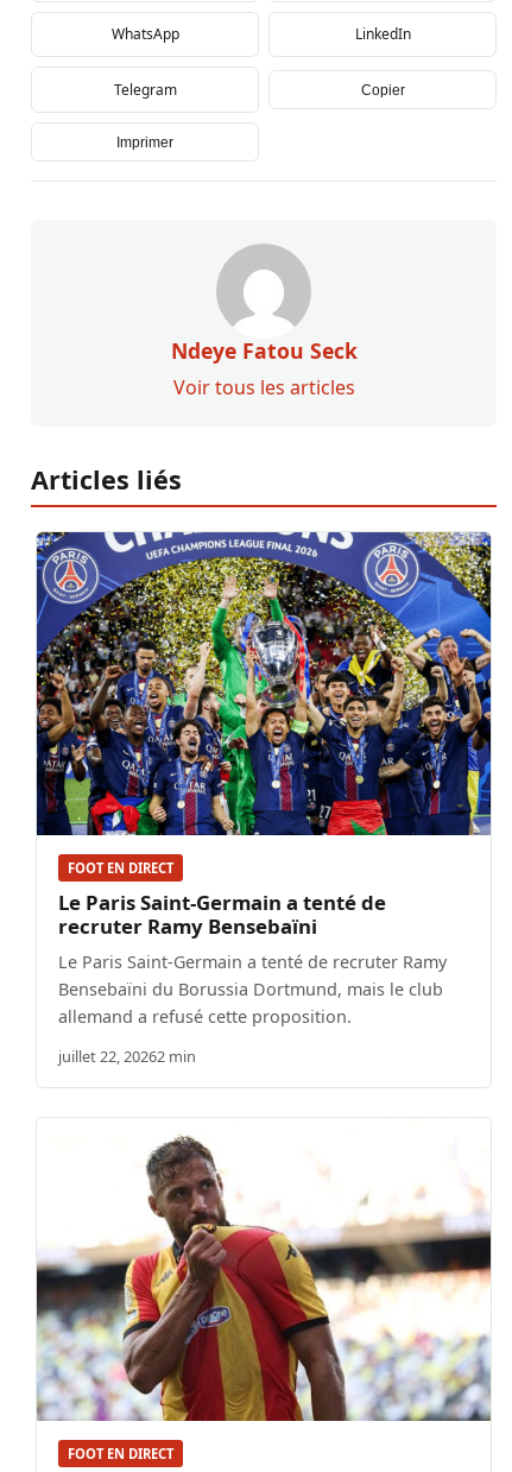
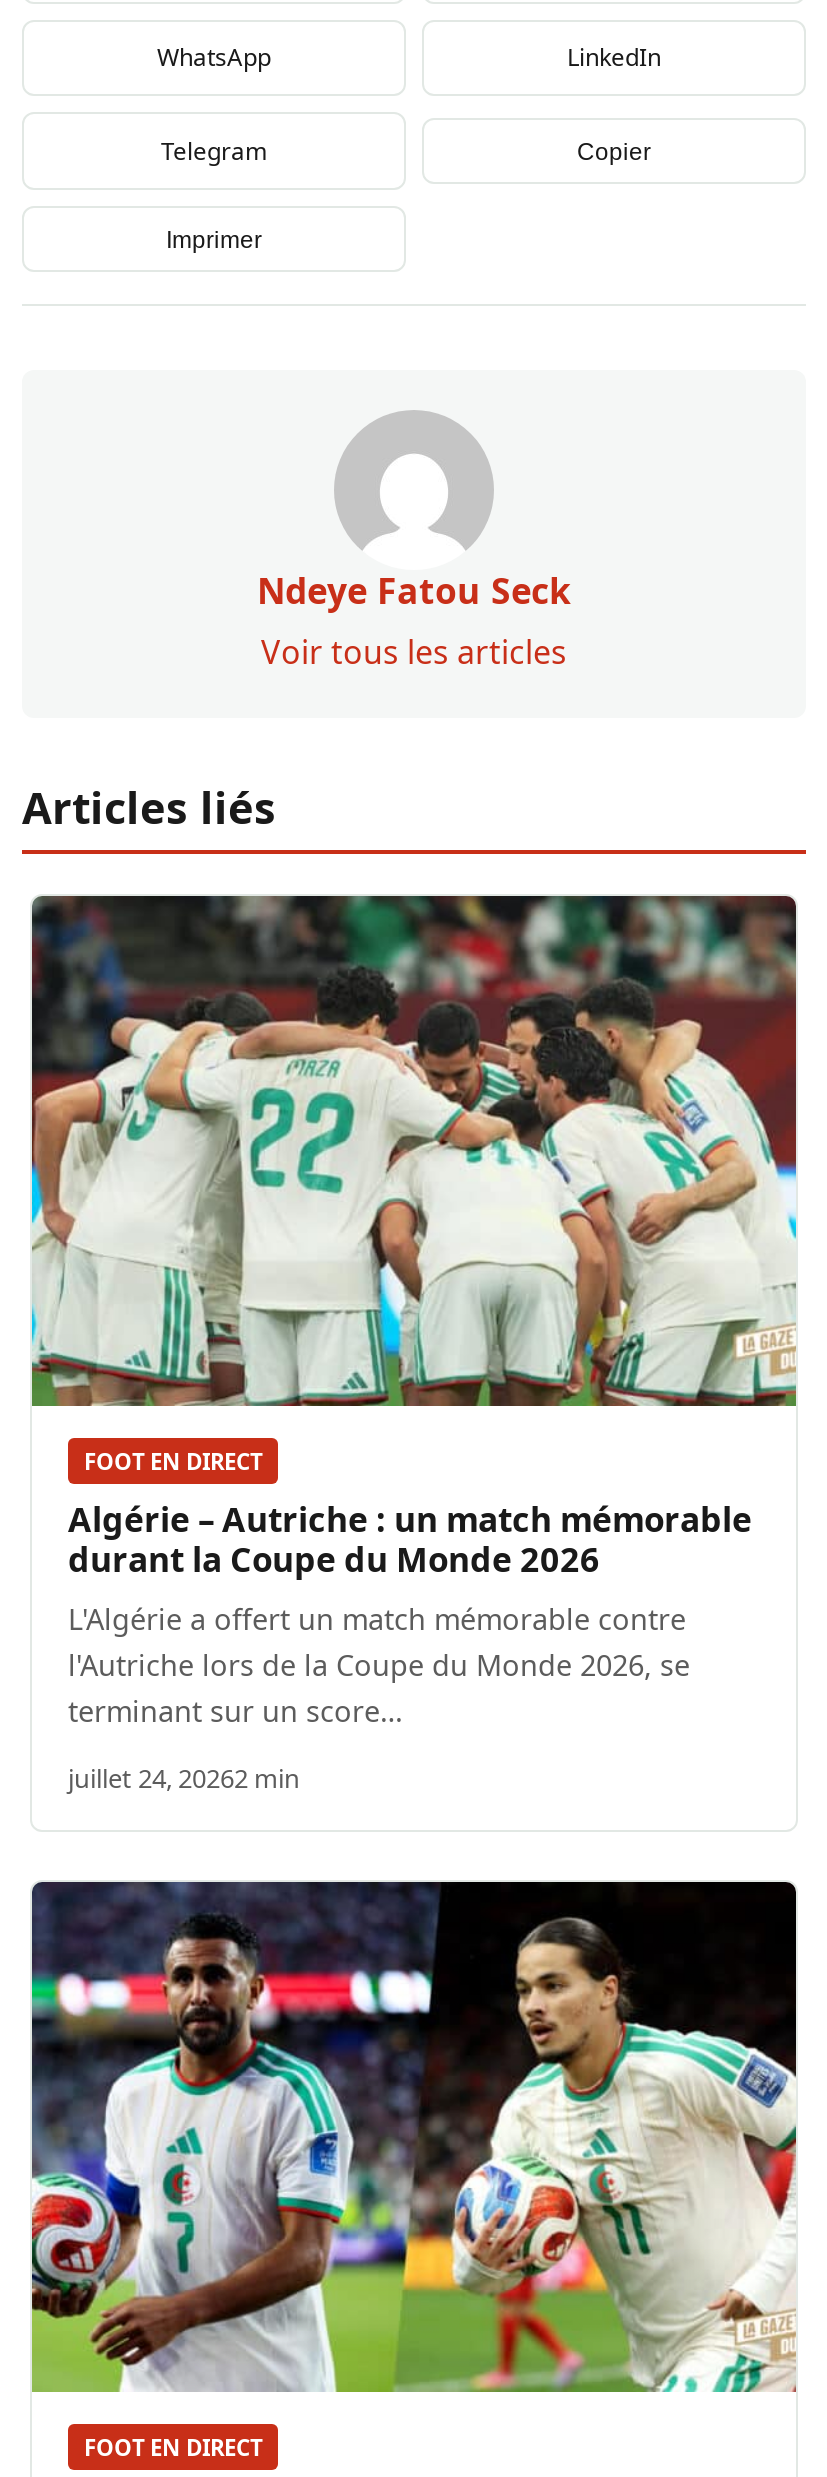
- [image]
+ [image]

- Le Paris Saint-Germain a tenté de
- recruter Ramy Bensebaïni
- Le Paris Saint-Germain a tenté de recruter Ramy
- Bensebaïni du Borussia Dortmund, mais le club
- allemand a refusé cette proposition.
+ Algérie – Autriche : un match mémorable
+ durant la Coupe du Monde 2026
+ L'Algérie a offert un match mémorable contre
+ l'Autriche lors de la Coupe du Monde 2026, se
+ terminant sur un score…

- juillet 22, 20262 min
+ juillet 24, 20262 min

- [image]
+ [image]
